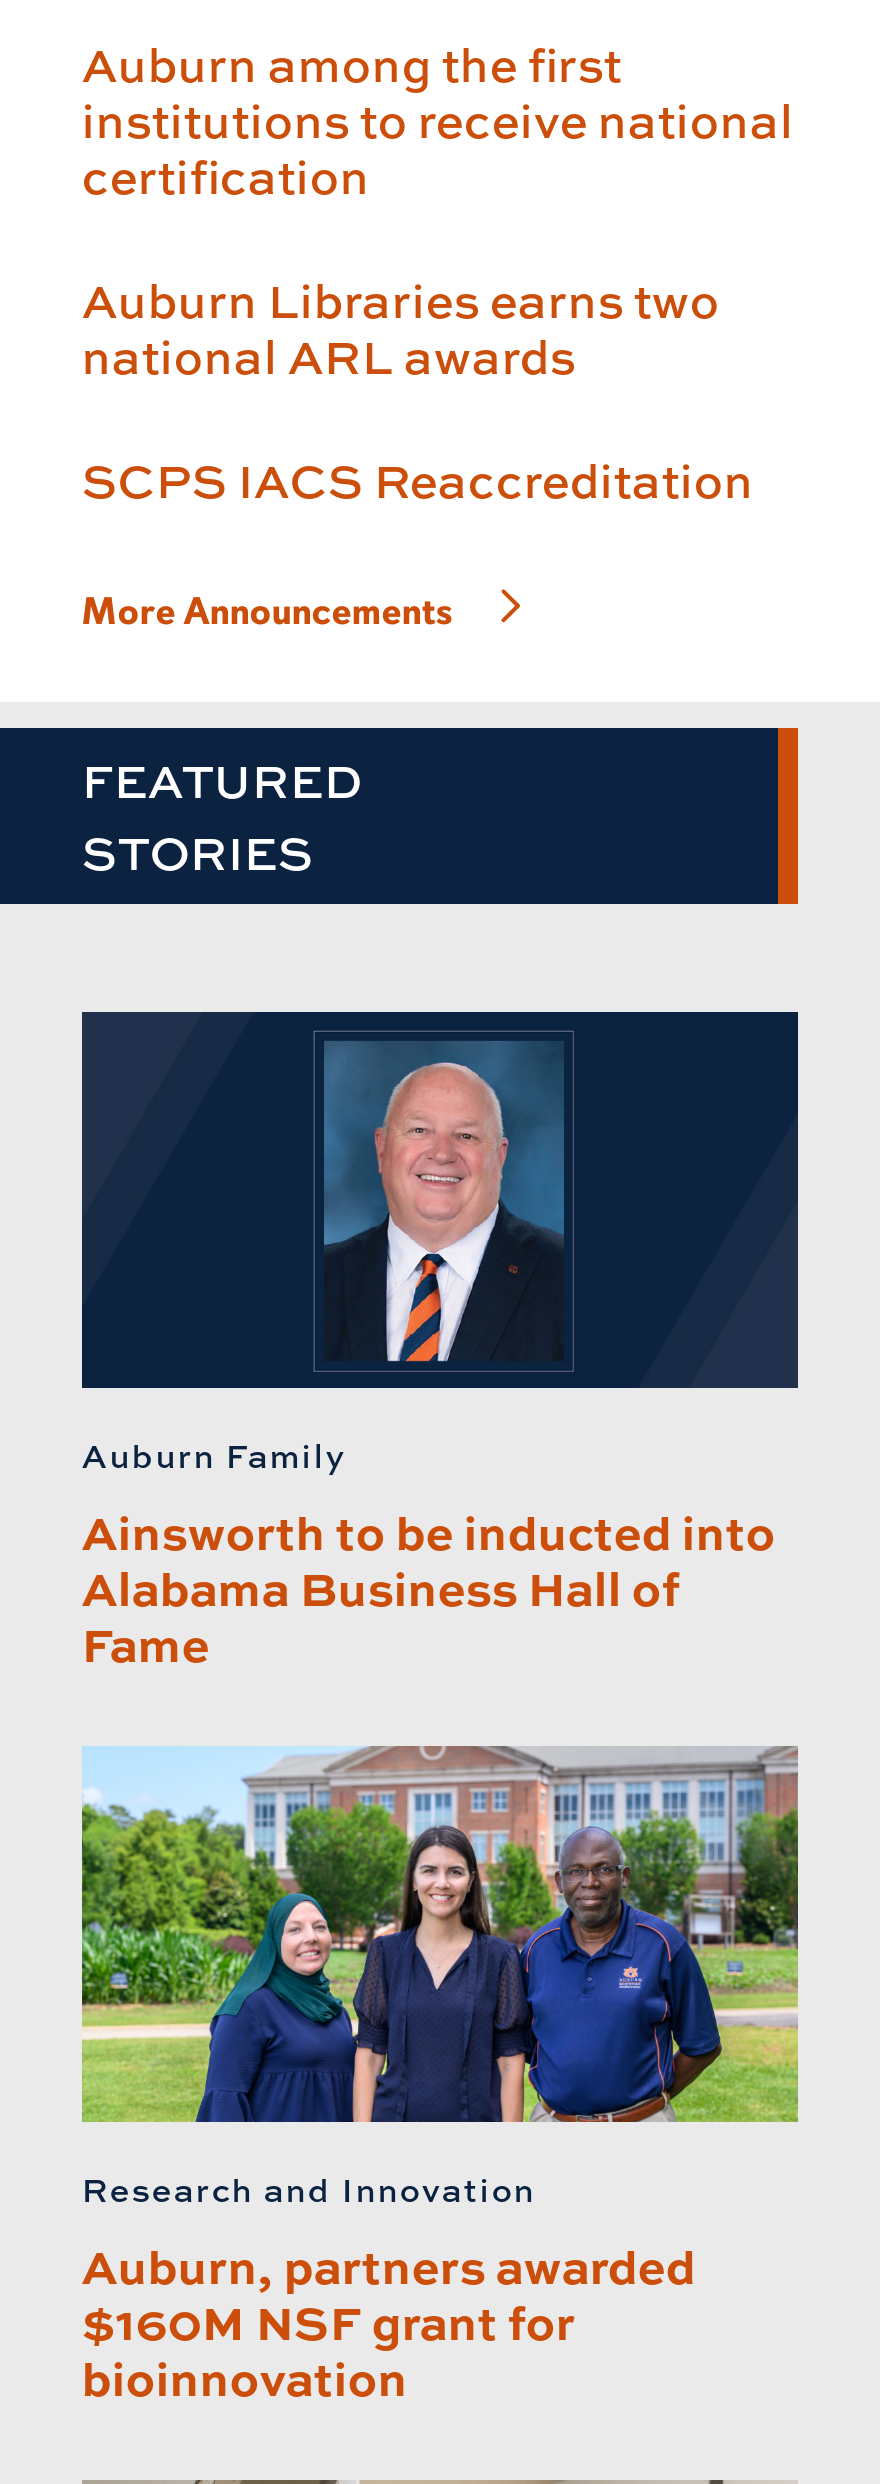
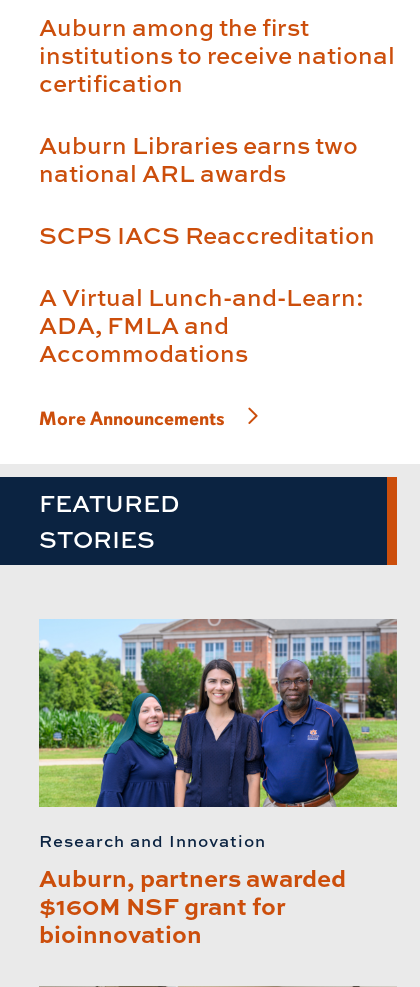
+ A Virtual Lunch-and-Learn:
+ ADA, FMLA and
+ Accommodations

moved down: More Announcements | FEATURED | STORIES

- [image]
- Auburn Family
- Ainsworth to be inducted into
- Alabama Business Hall of
- Fame
